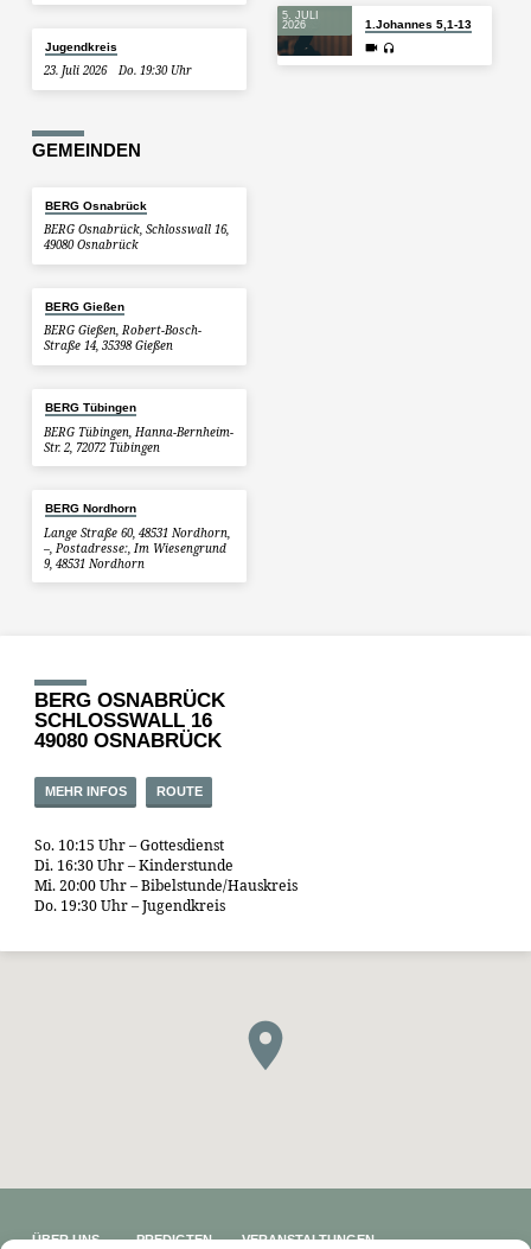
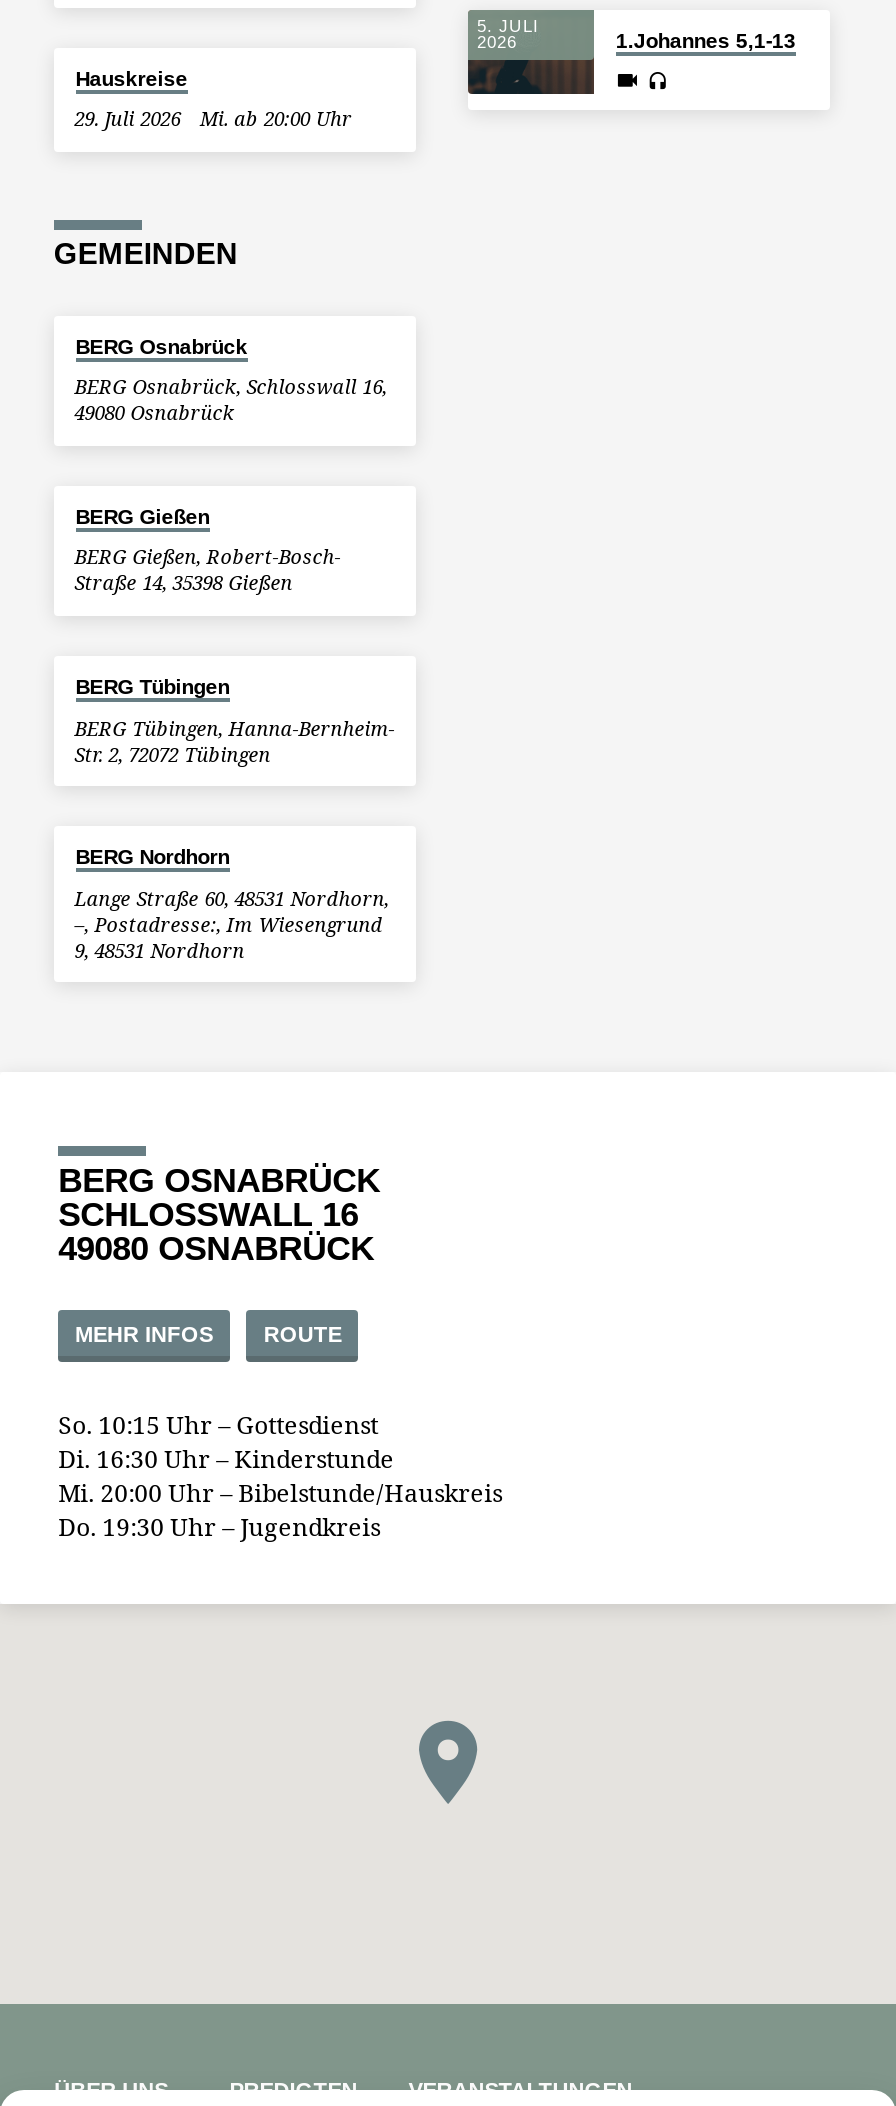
- Jugendkreis
+ Hauskreise

- 23. Juli 2026
- Do. 19:30 Uhr
+ 29. Juli 2026
+ Mi. ab 20:00 Uhr
